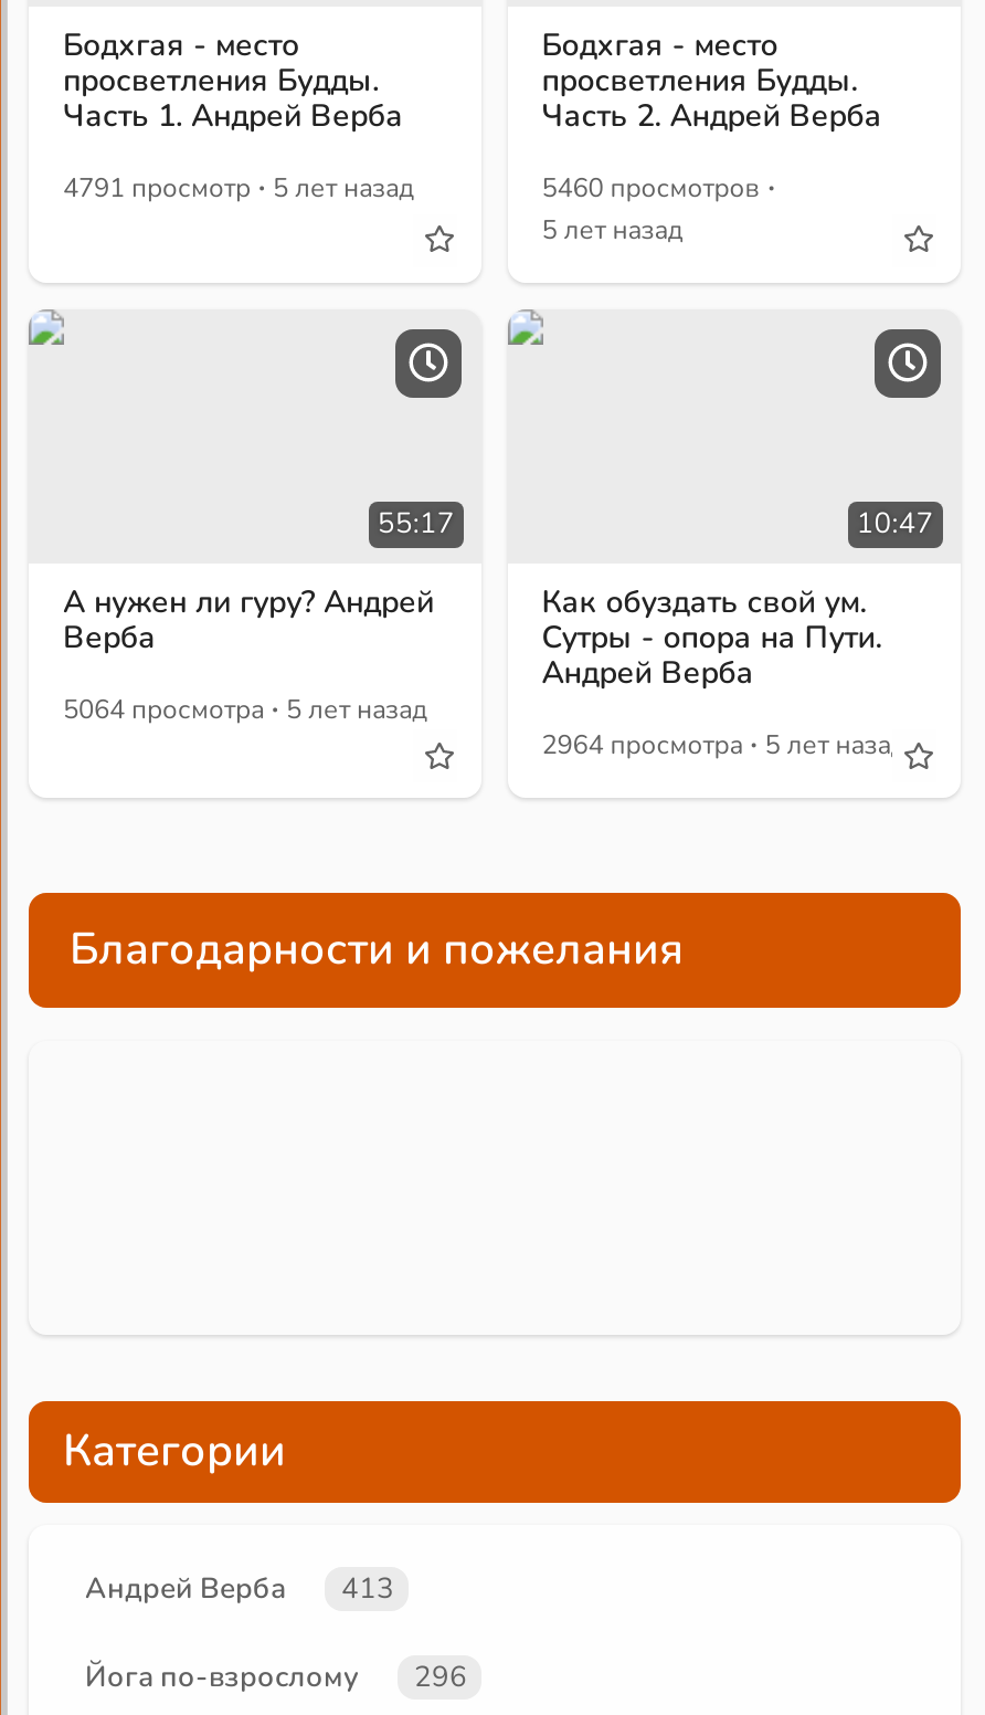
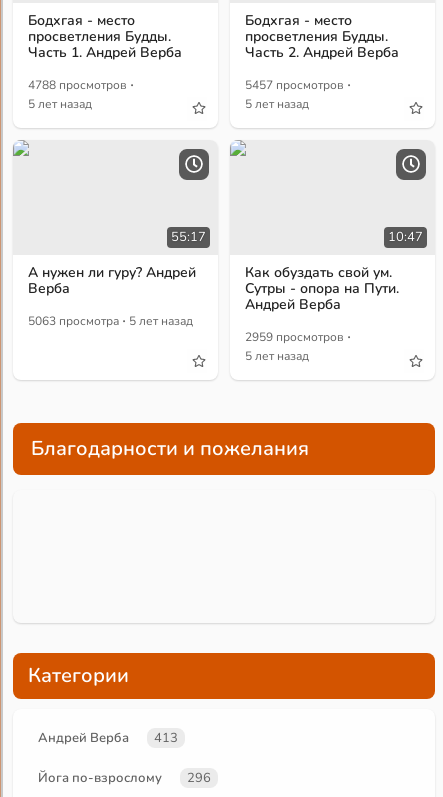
- 4791 просмотр · 5 лет назад
+ 4788 просмотров ·
+ 5 лет назад

- 5460 просмотров ·
+ 5457 просмотров ·

- 5064 просмотра · 5 лет назад
+ 5063 просмотра · 5 лет назад

- 2964 просмотра · 5 лет назад
+ 2959 просмотров ·
+ 5 лет назад
